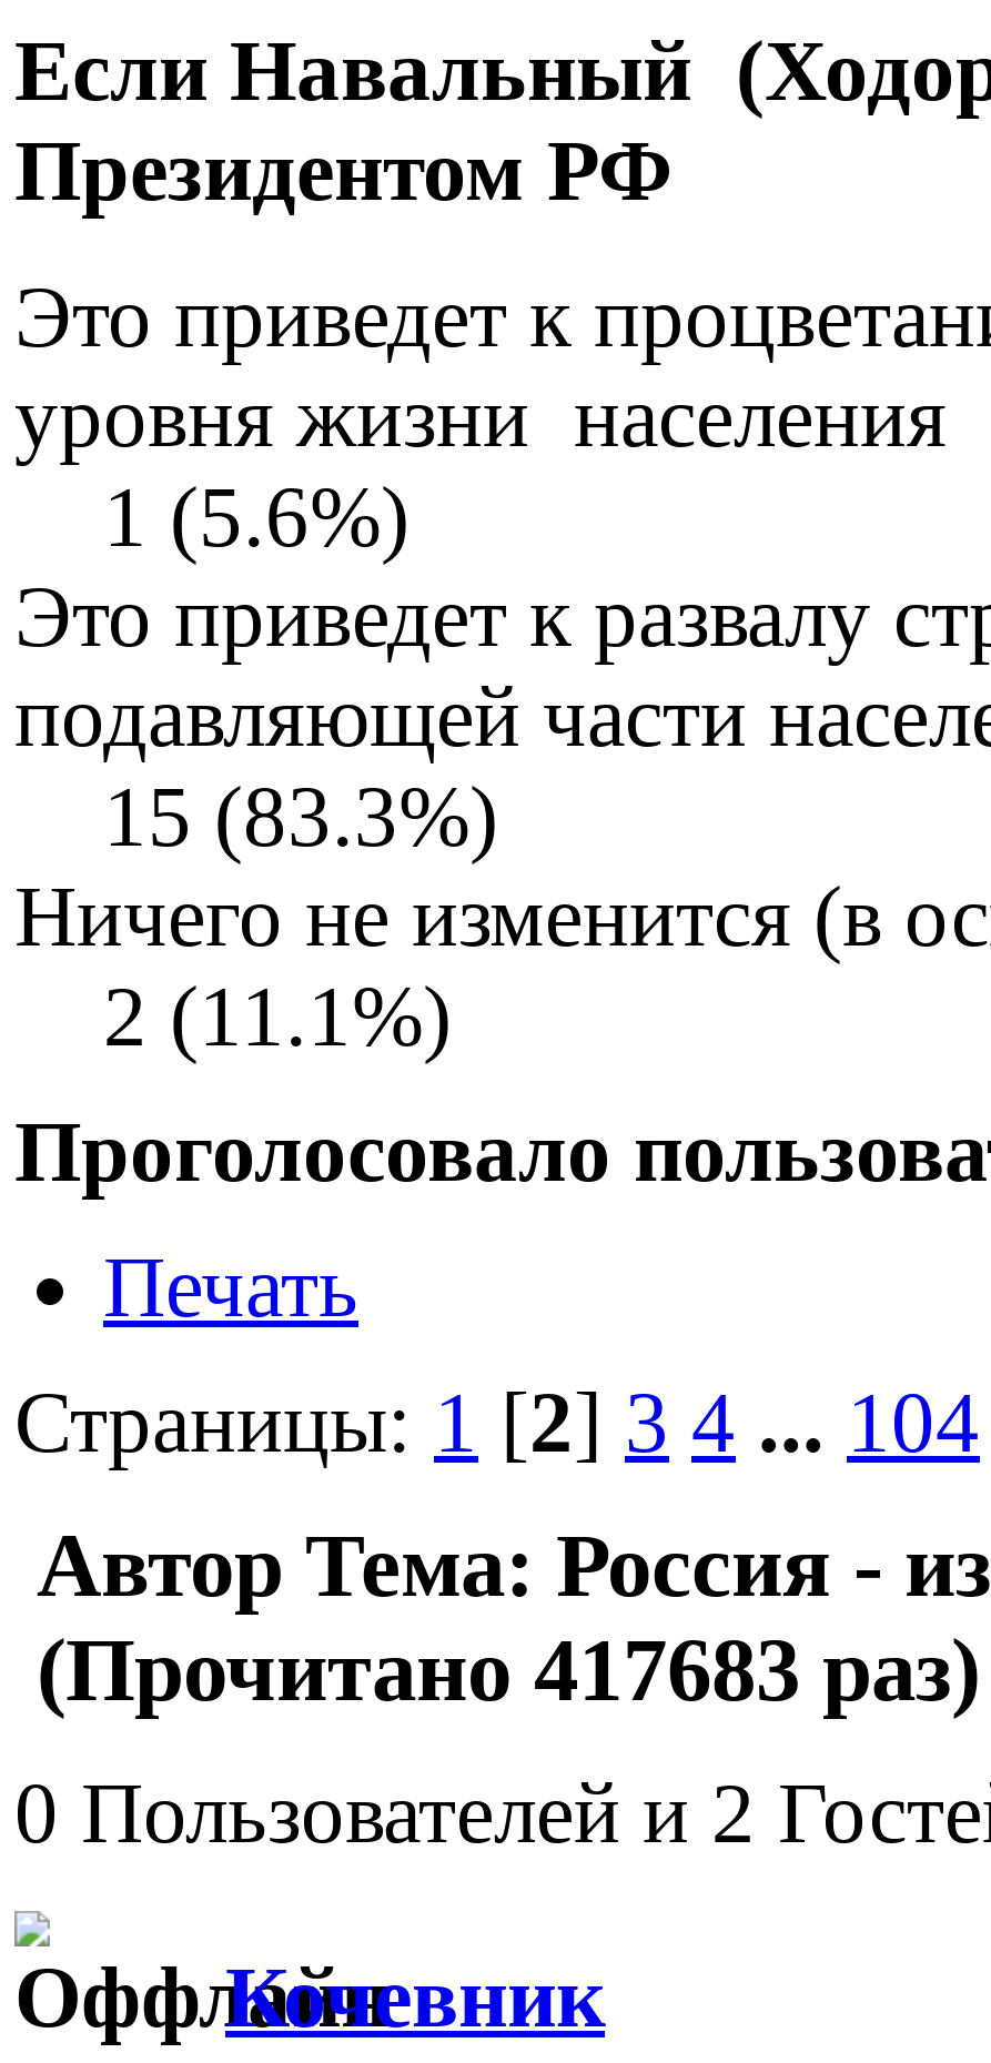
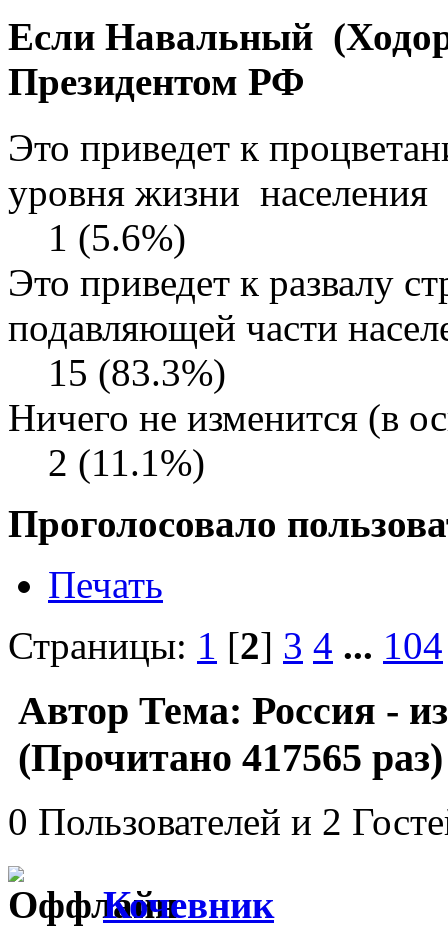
- (Прочитано 417683 раз)
+ (Прочитано 417565 раз)
